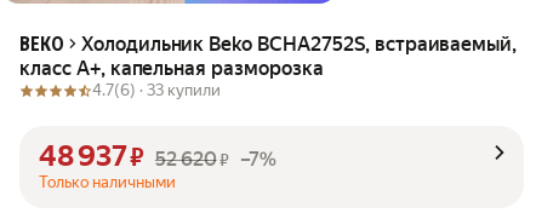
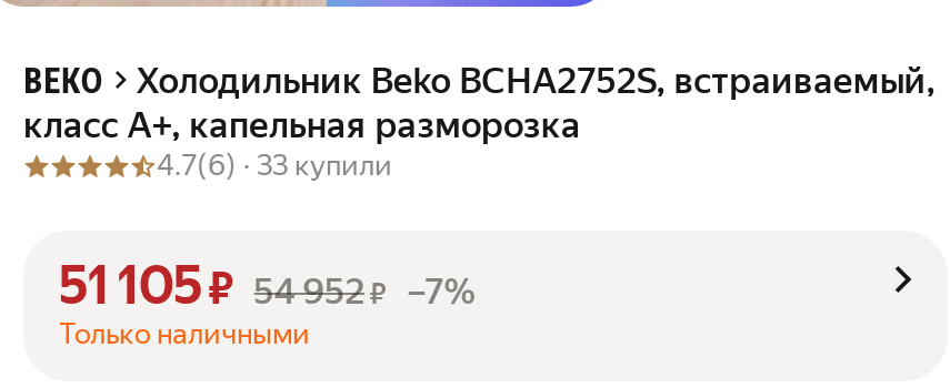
- 48 937 ₽ 52 620 ₽ –7%
+ 51 105 ₽ 54 952 ₽ –7%
